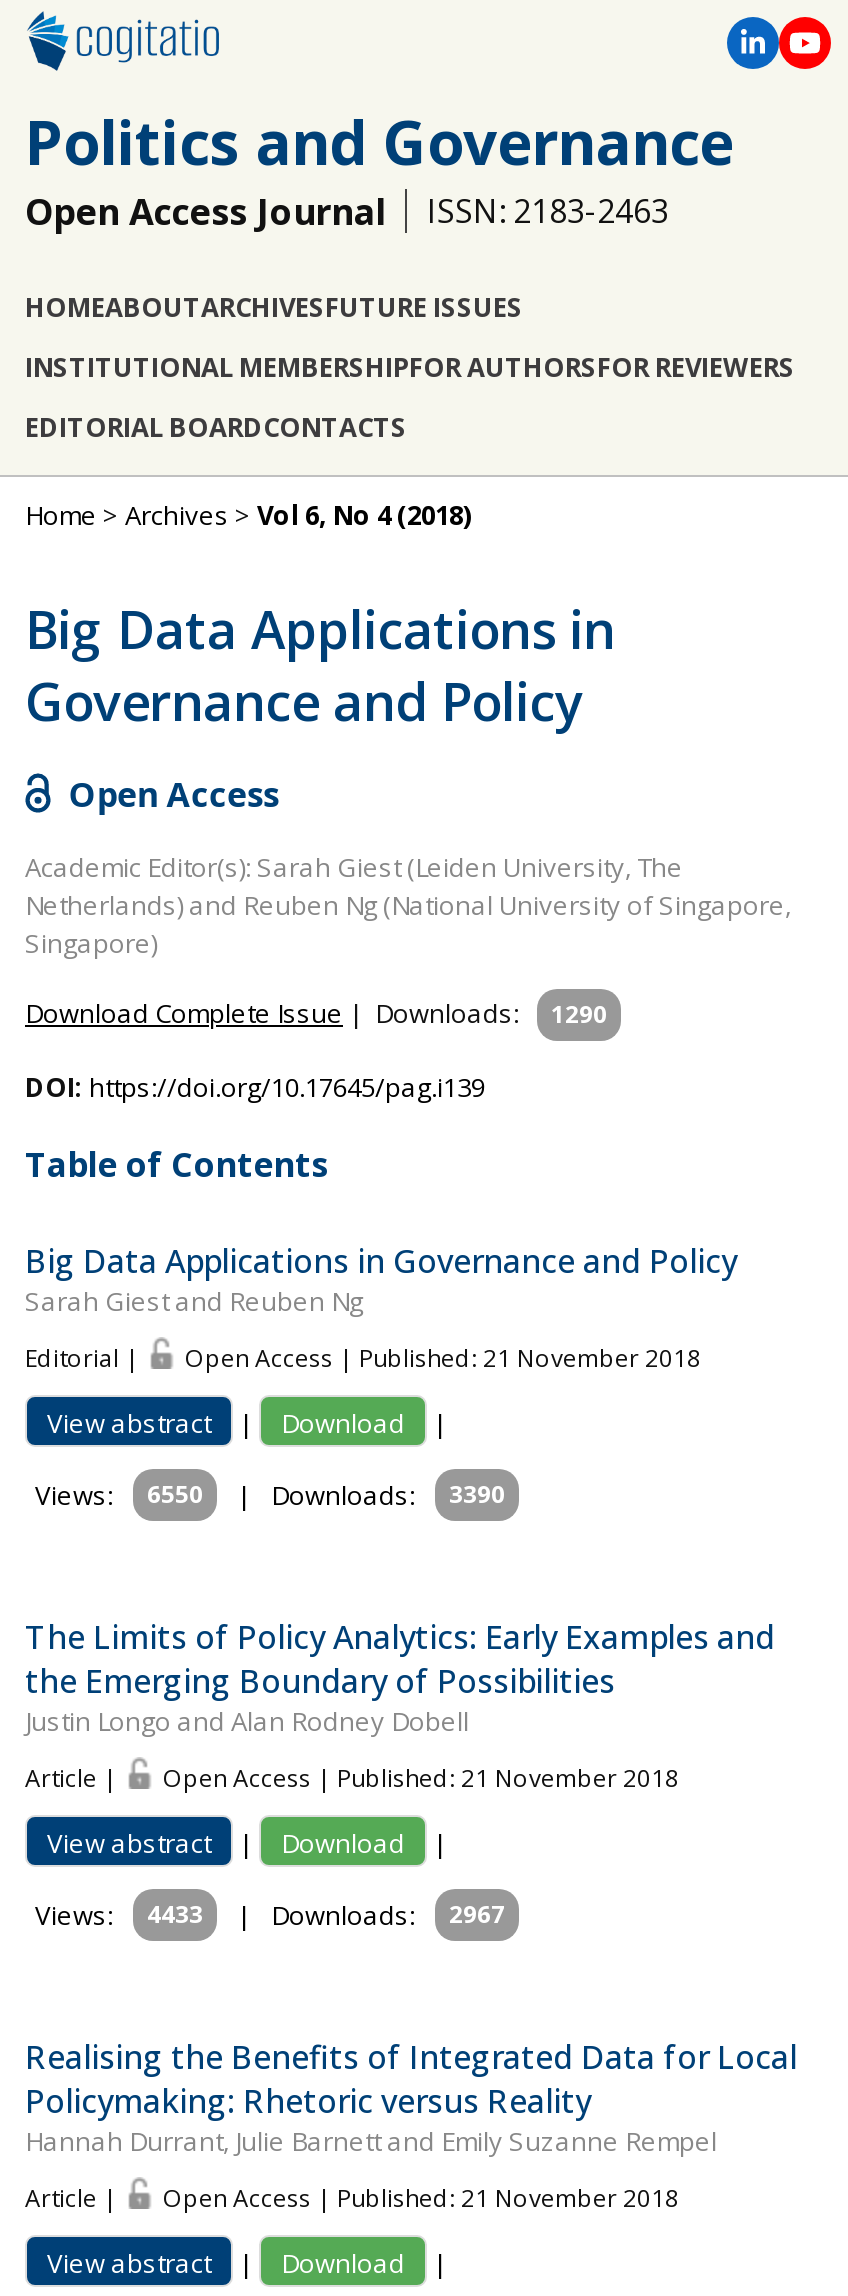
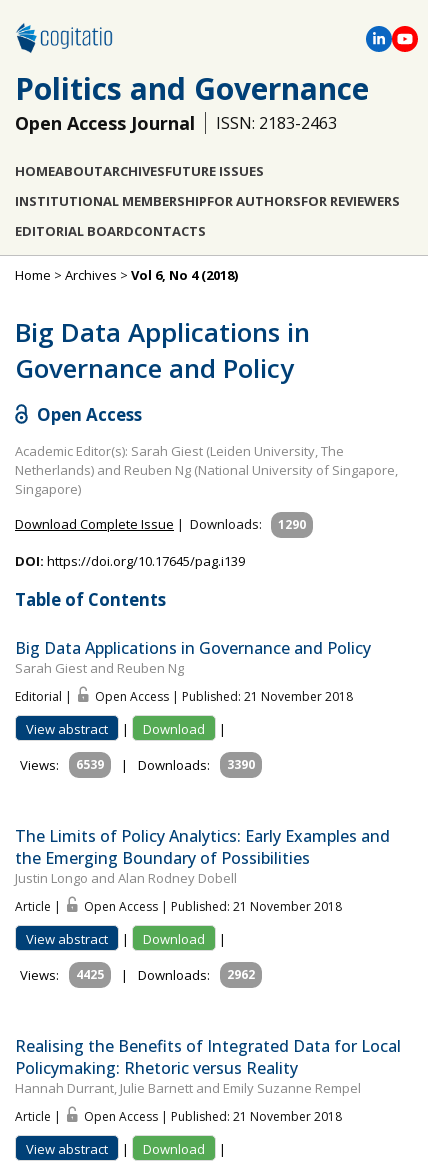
- 6550
+ 6539

- 4433
+ 4425

- 2967
+ 2962
